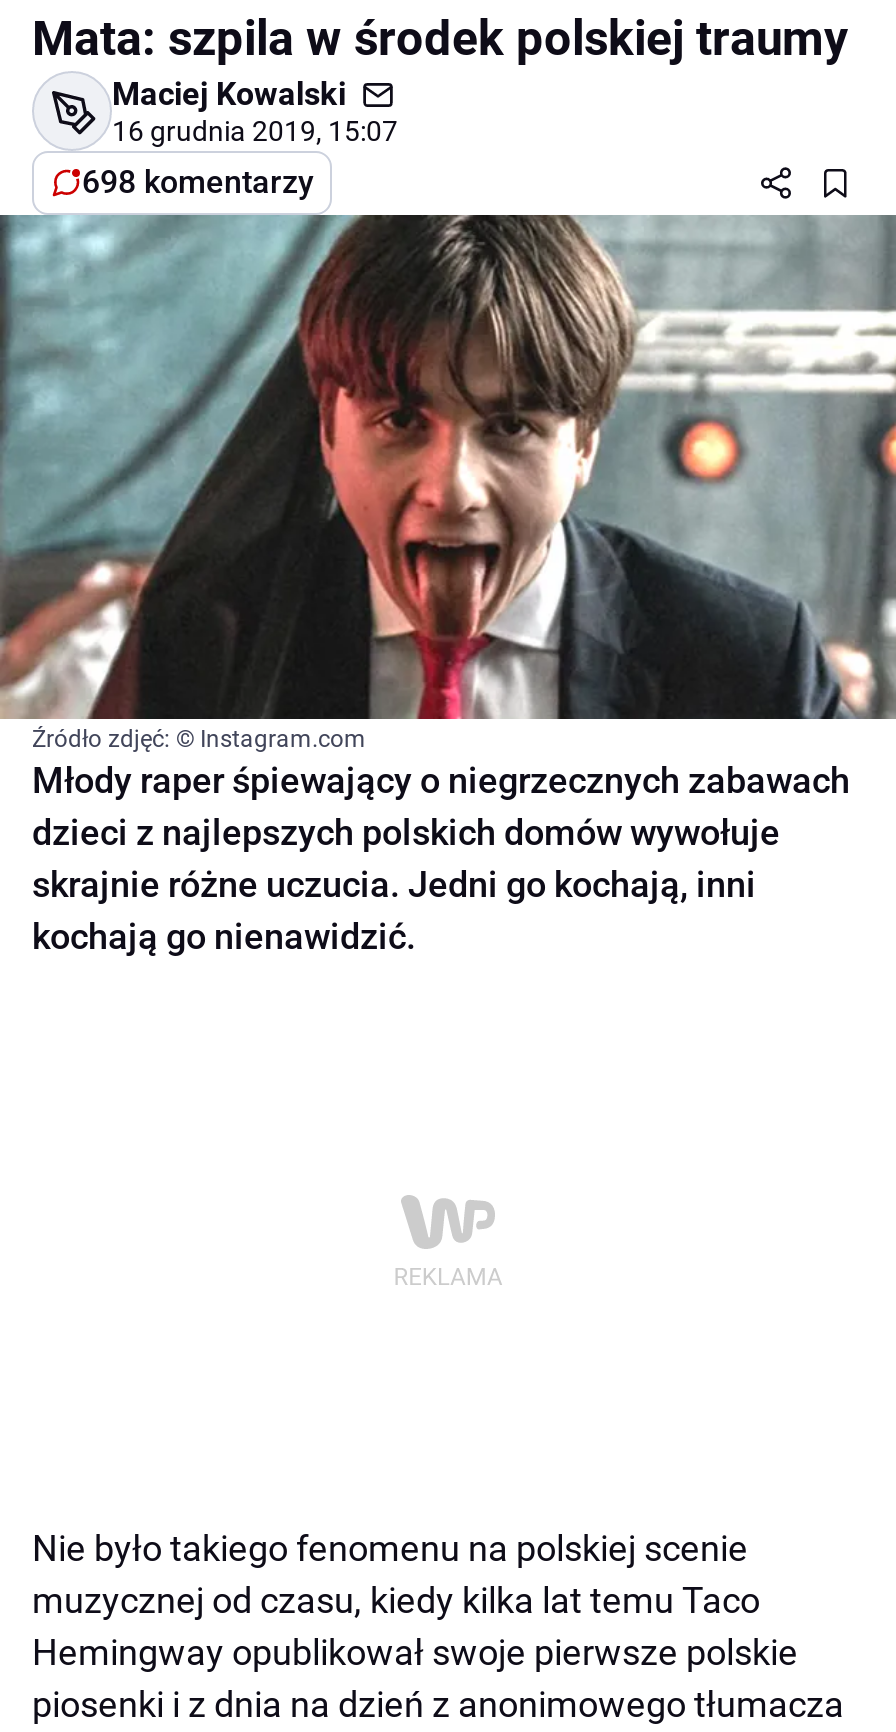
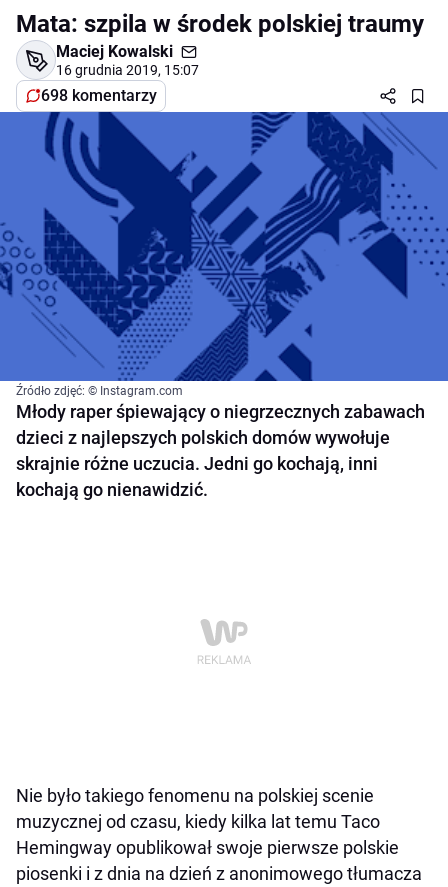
- [image]
+ [image]
